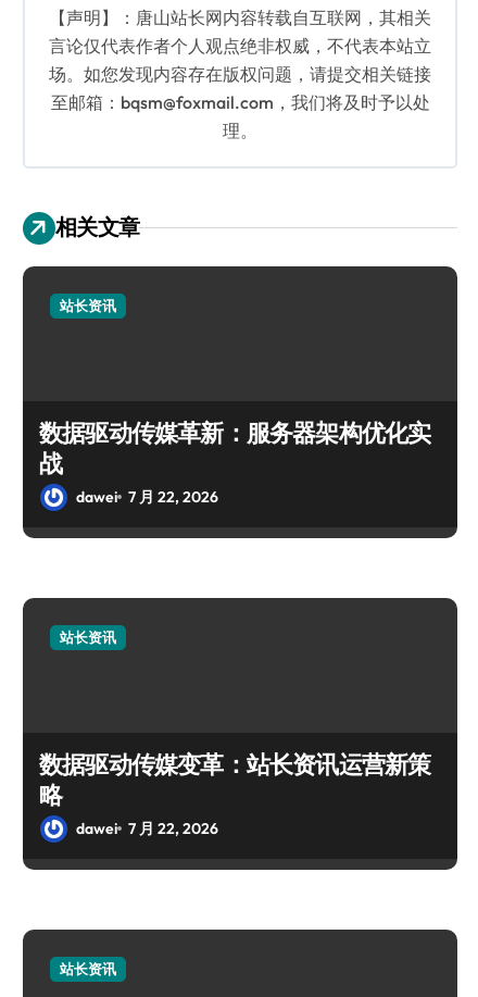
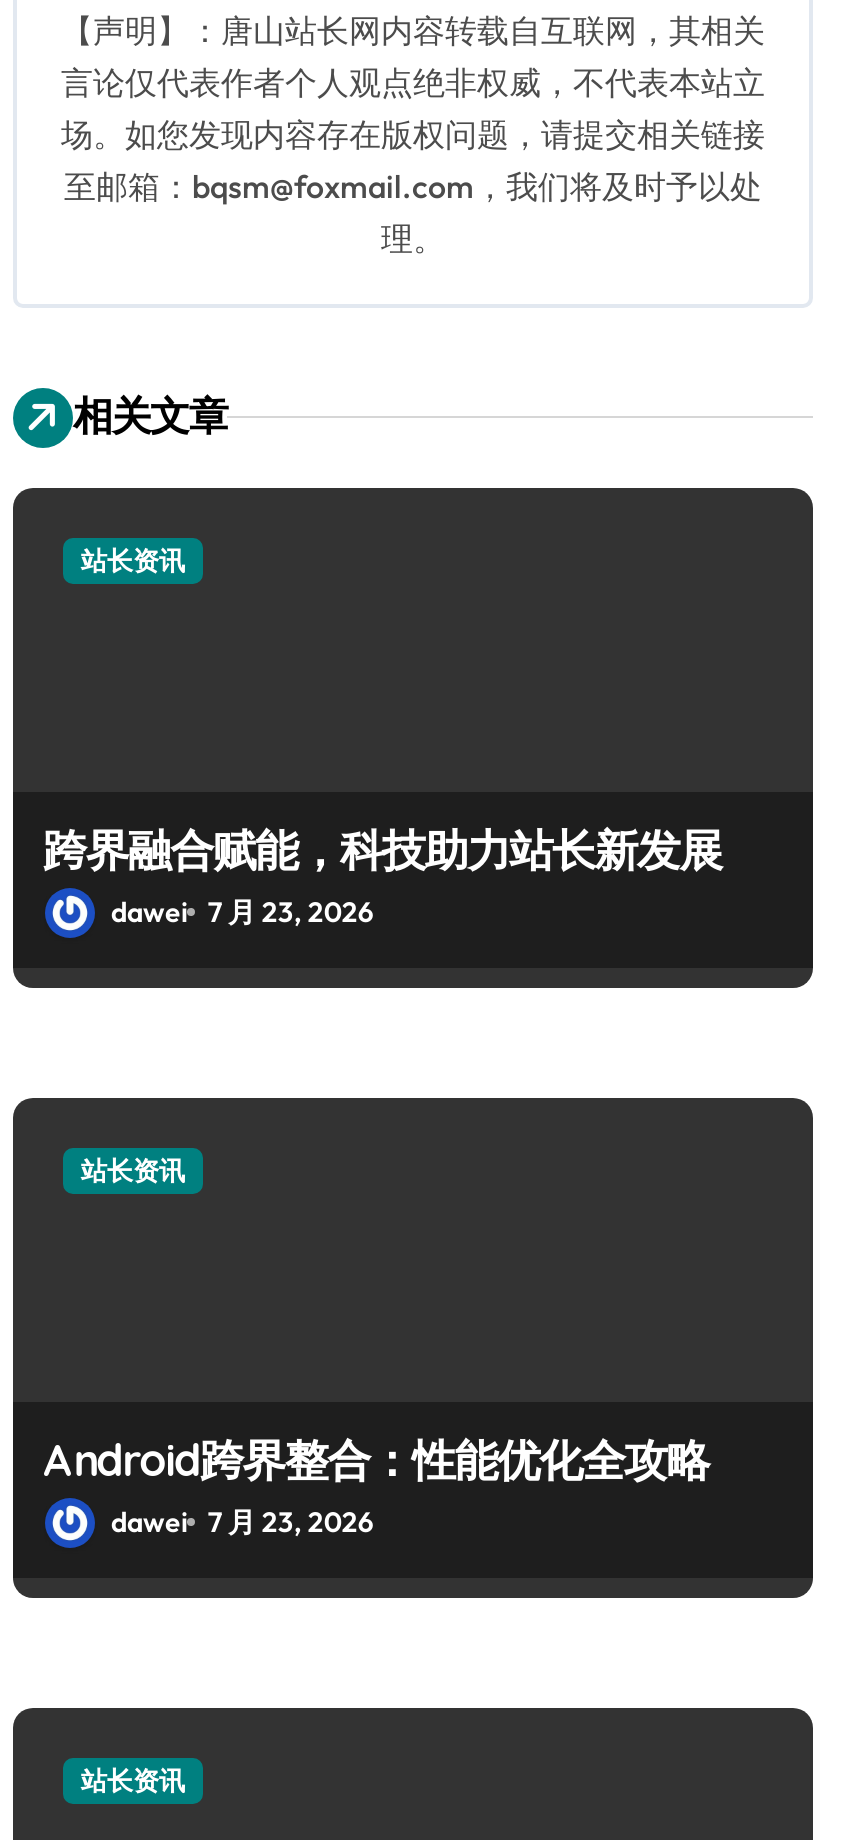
- 数据驱动传媒革新：服务器架构优化实
- 战
- dawei 7 月 22, 2026
+ 跨界融合赋能，科技助力站长新发展
+ dawei 7 月 23, 2026

- 数据驱动传媒变革：站长资讯运营新策
- 略
- dawei 7 月 22, 2026
+ Android跨界整合：性能优化全攻略
+ dawei 7 月 23, 2026
